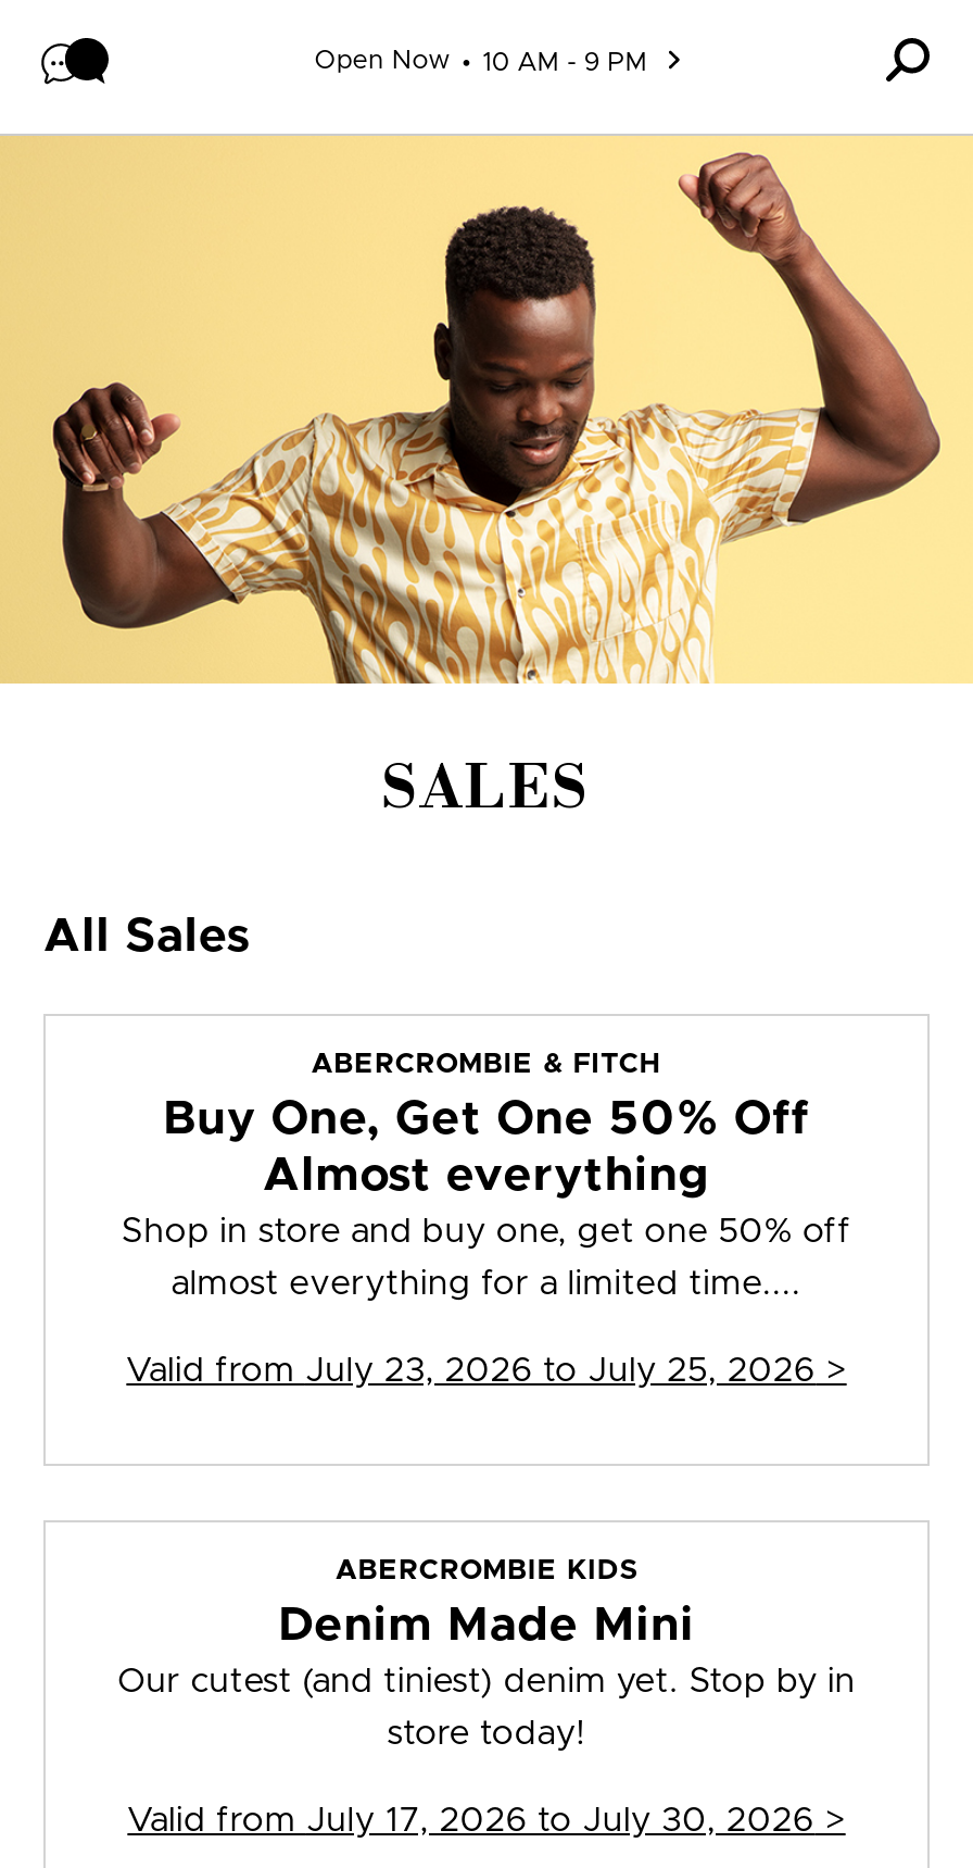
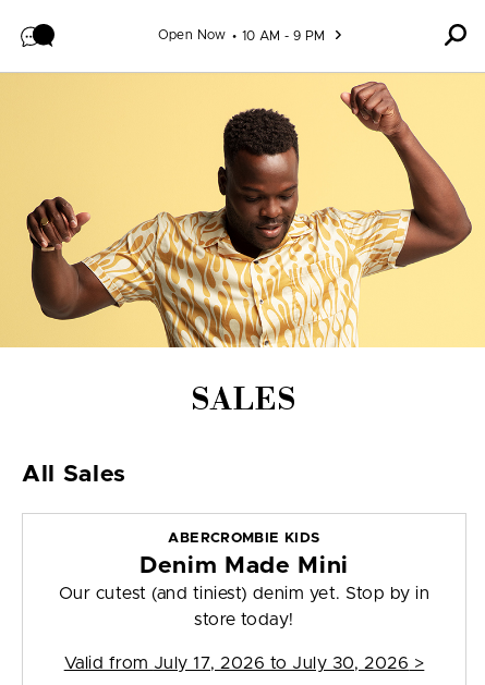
- ABERCROMBIE & FITCH
- Buy One, Get One 50% Off
- Almost everything
- Shop in store and buy one, get one 50% off
- almost everything for a limited time....
- Valid from July 23, 2026 to July 25, 2026 >
